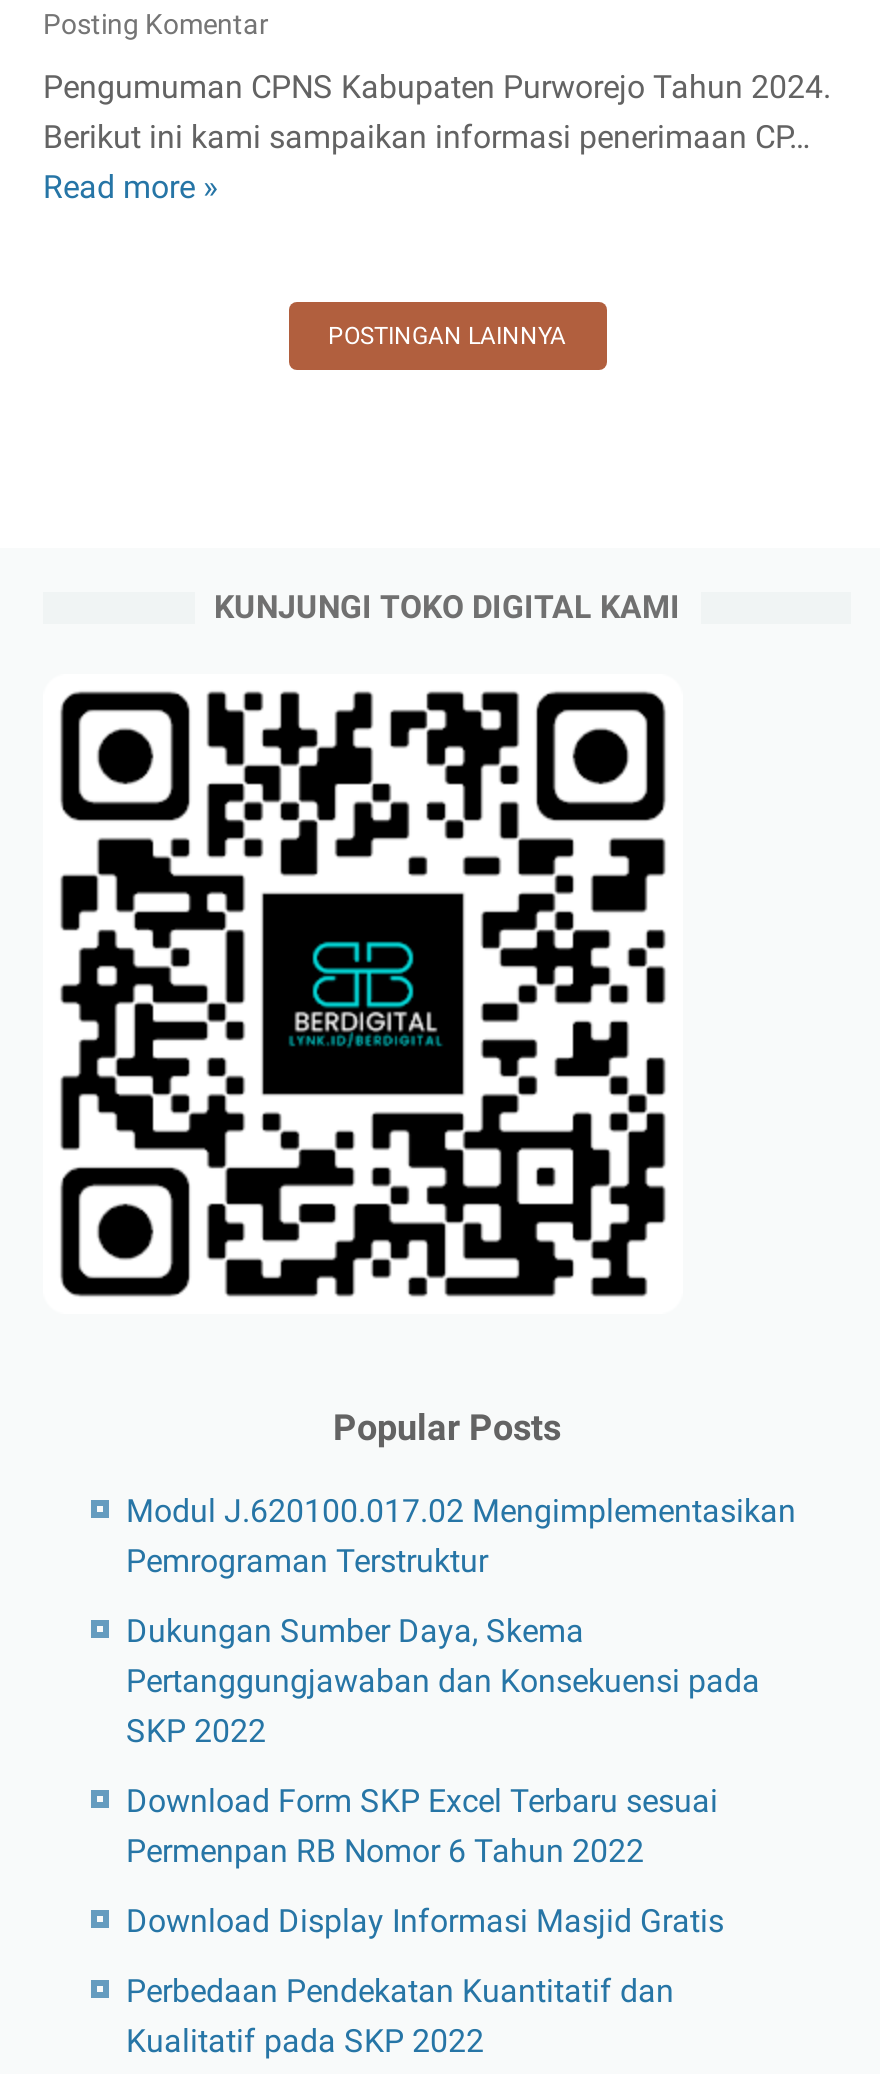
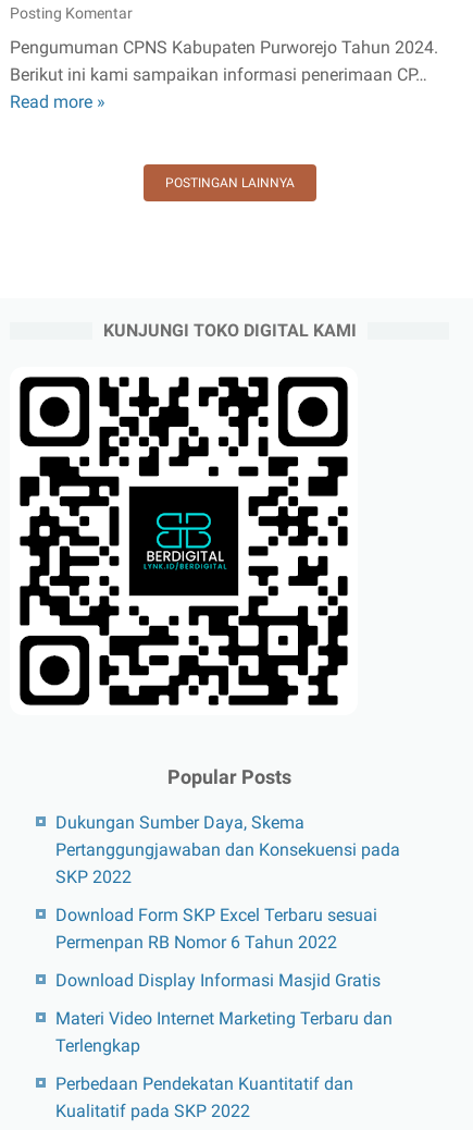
- Modul J.620100.017.02 Mengimplementasikan
- Pemrograman Terstruktur

moved up: Dukungan Sumber Daya, Skema | Pertanggungjawaban dan Konsekuensi pada | SKP 2022 | Download Form SKP Excel Terbaru sesuai | Permenpan RB Nomor 6 Tahun 2022 | Download Display Informasi Masjid Gratis

+ Materi Video Internet Marketing Terbaru dan
+ Terlengkap
